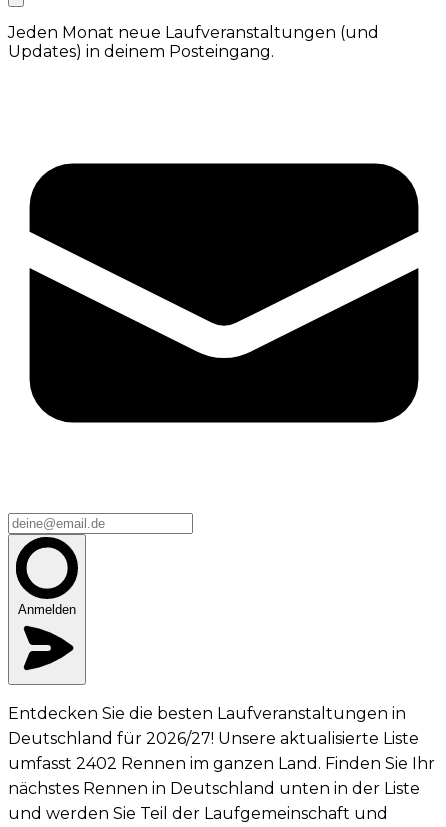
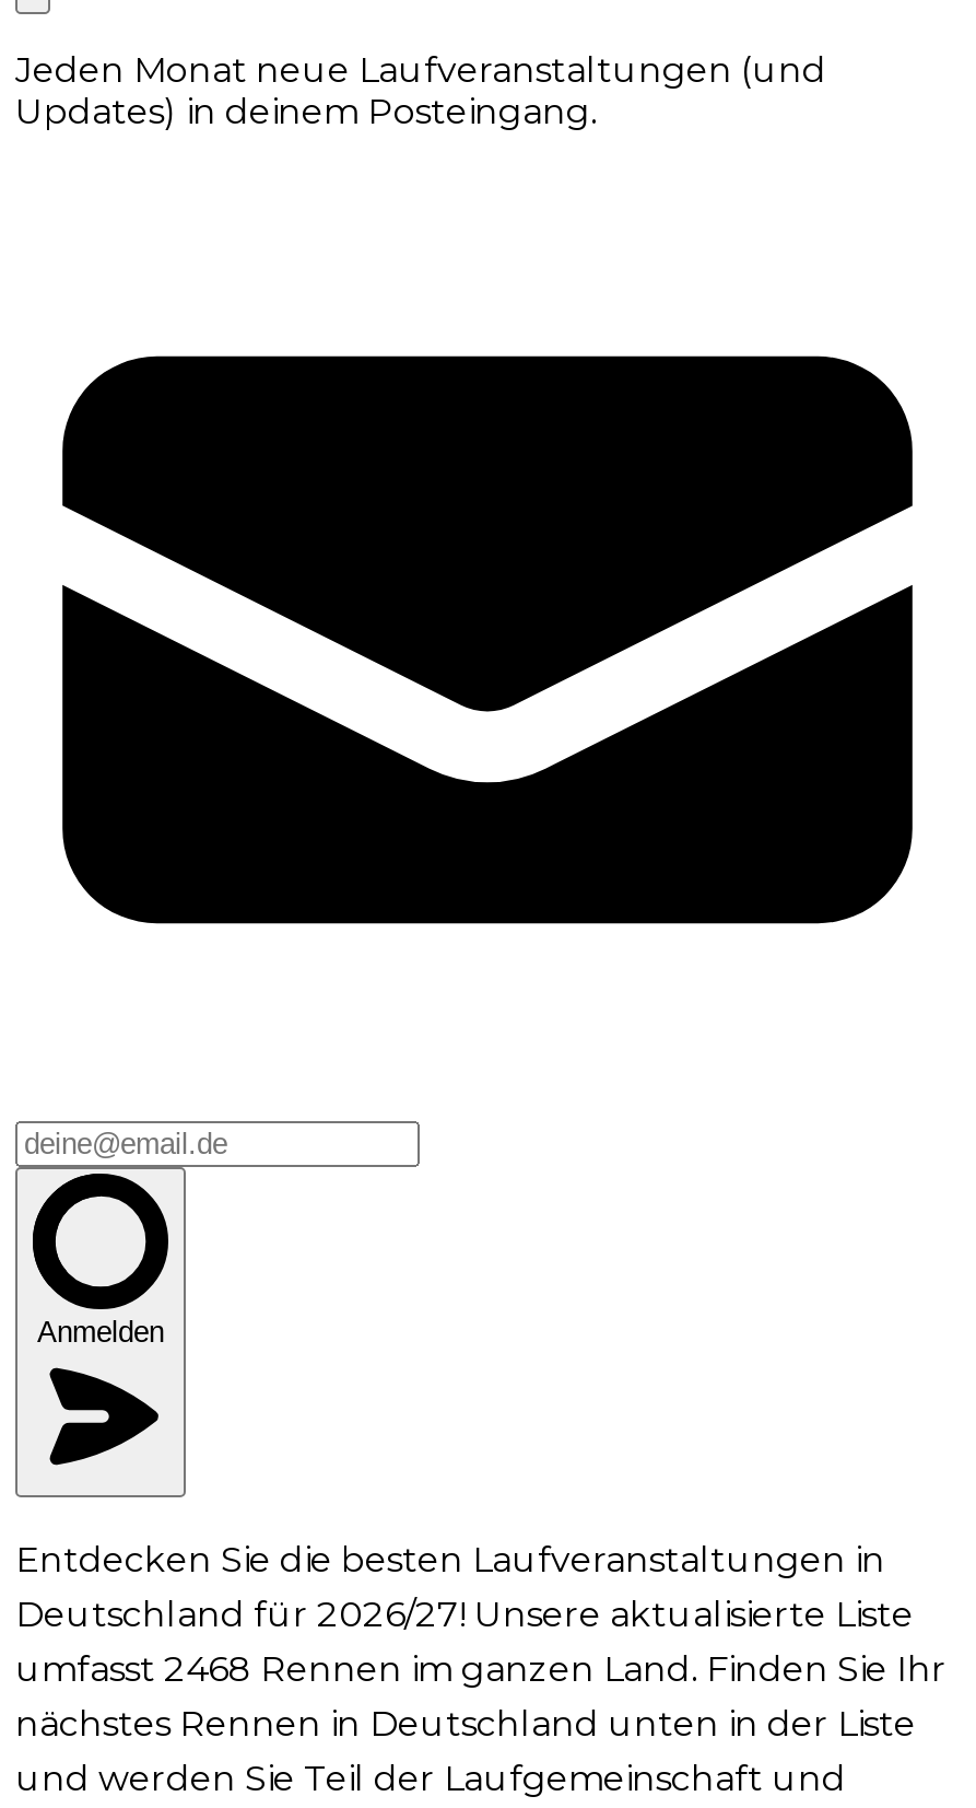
- umfasst 2402 Rennen im ganzen Land. Finden Sie Ihr
+ umfasst 2468 Rennen im ganzen Land. Finden Sie Ihr
